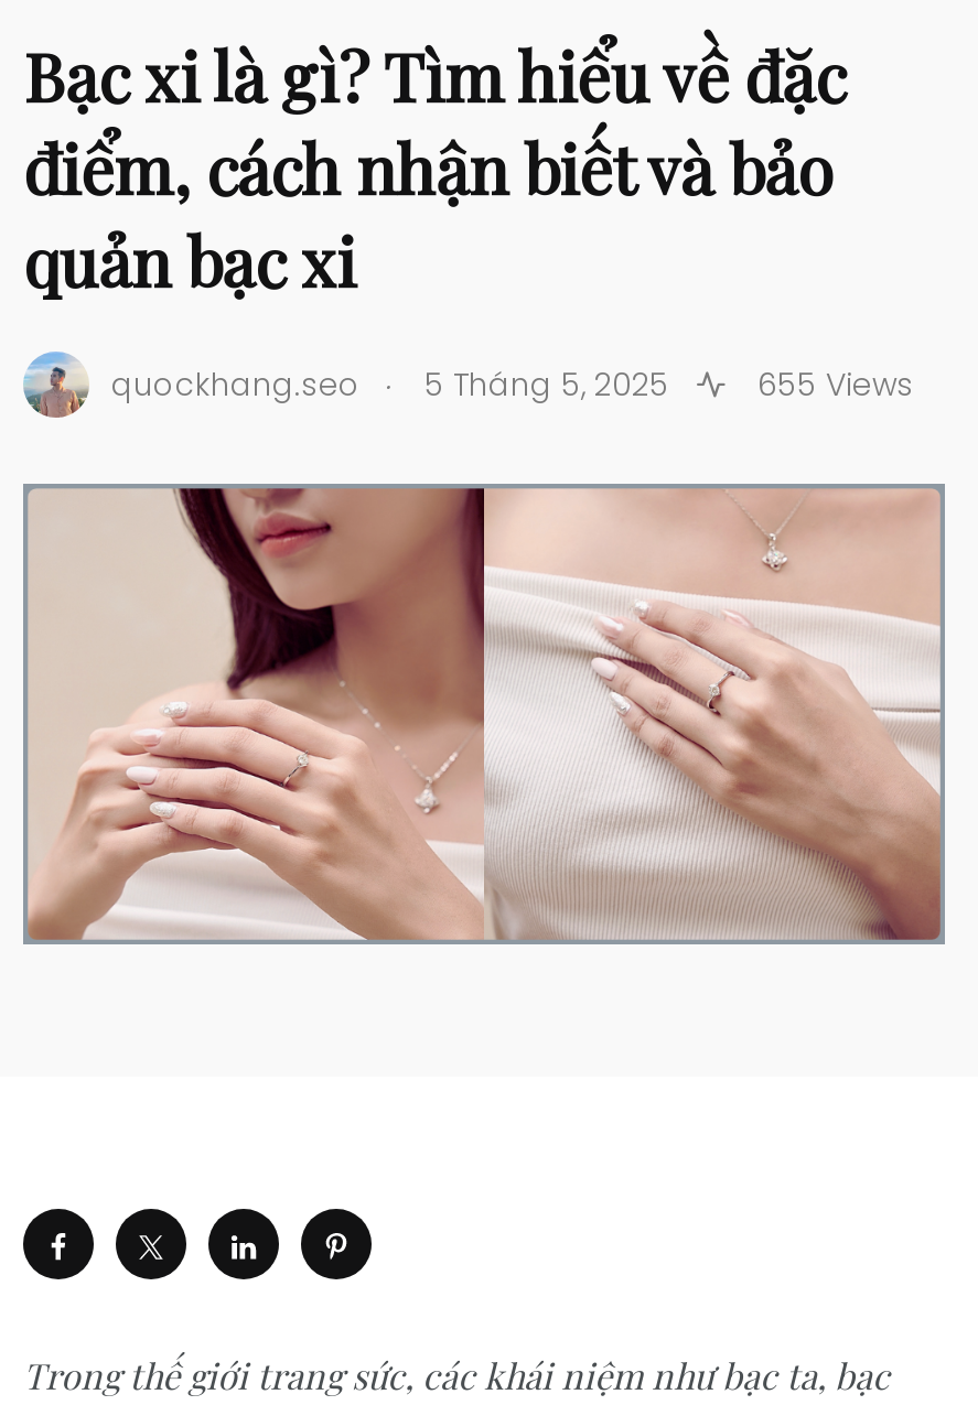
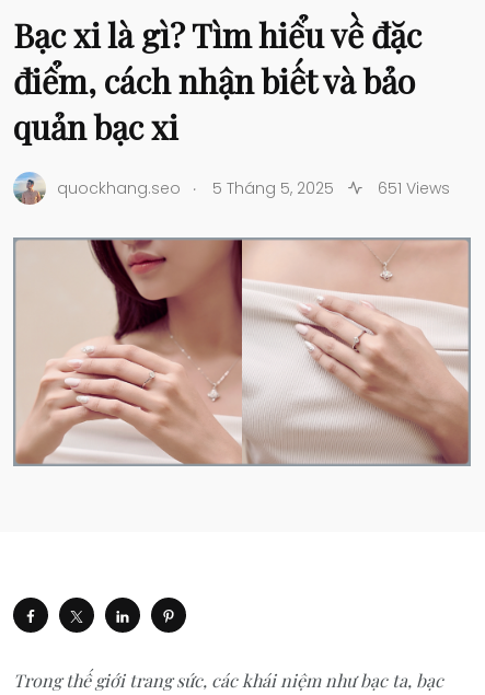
- quockhang.seo . 5 Tháng 5, 2025 655 Views
+ quockhang.seo . 5 Tháng 5, 2025 651 Views
